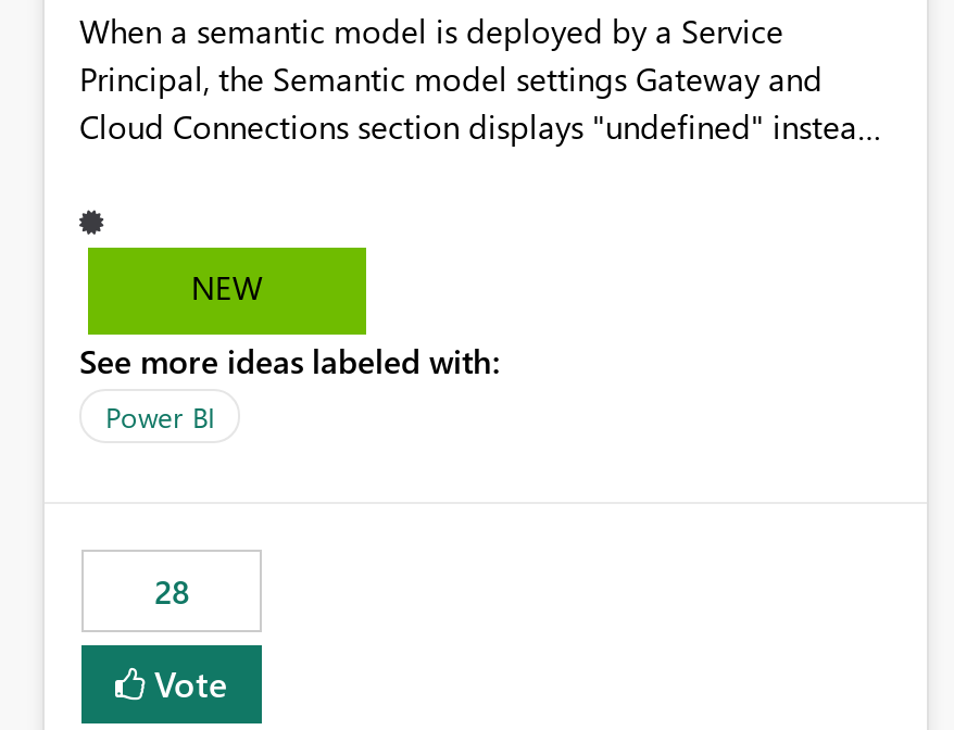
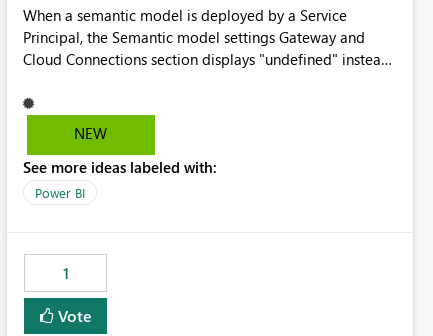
- 28
+ 1
